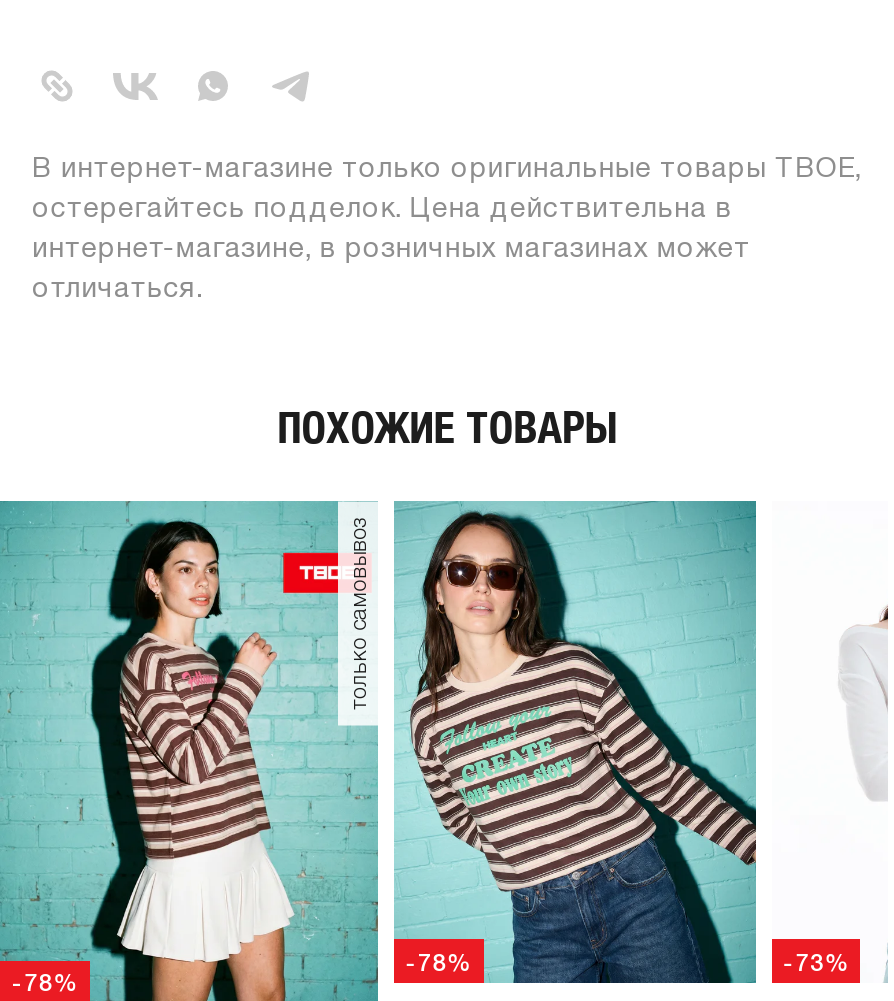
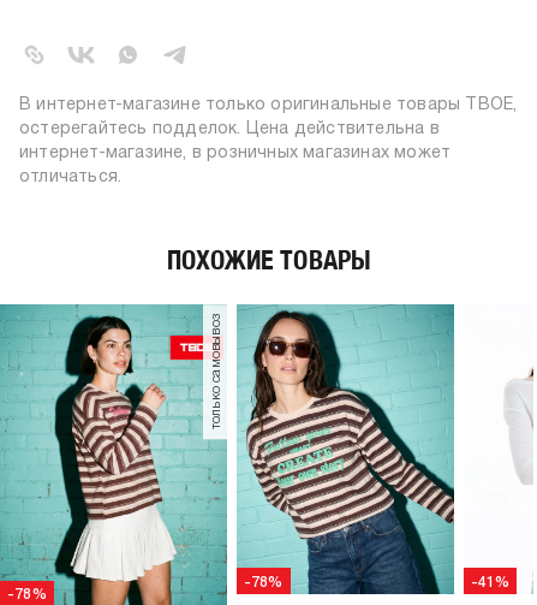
- -73%
+ -41%
